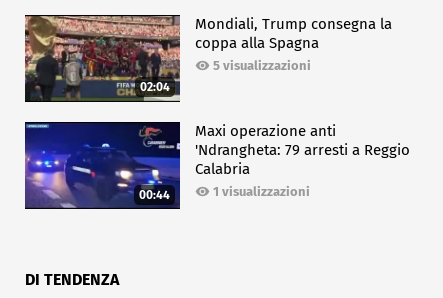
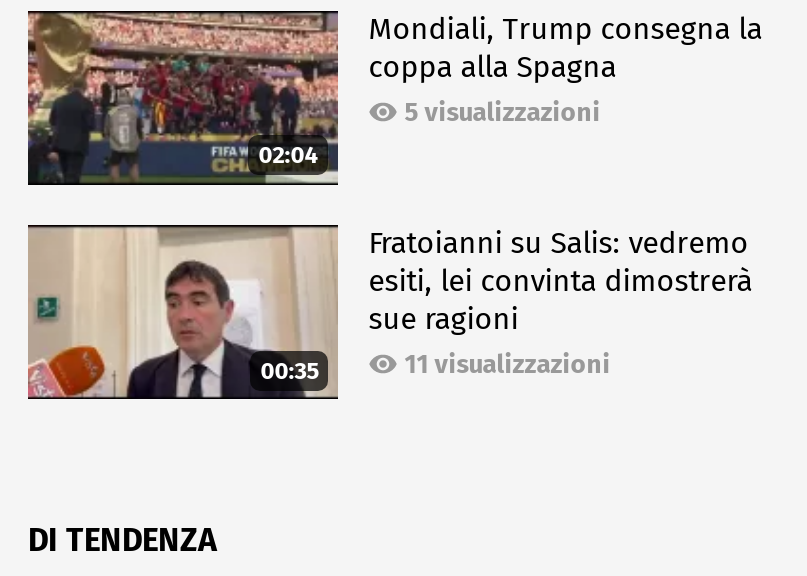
- [image]
- 00:44
+ [image]
+ 00:35

- Maxi operazione anti
- 'Ndrangheta: 79 arresti a Reggio
- Calabria
- 1 visualizzazioni
+ Fratoianni su Salis: vedremo
+ esiti, lei convinta dimostrerà
+ sue ragioni
+ 11 visualizzazioni
